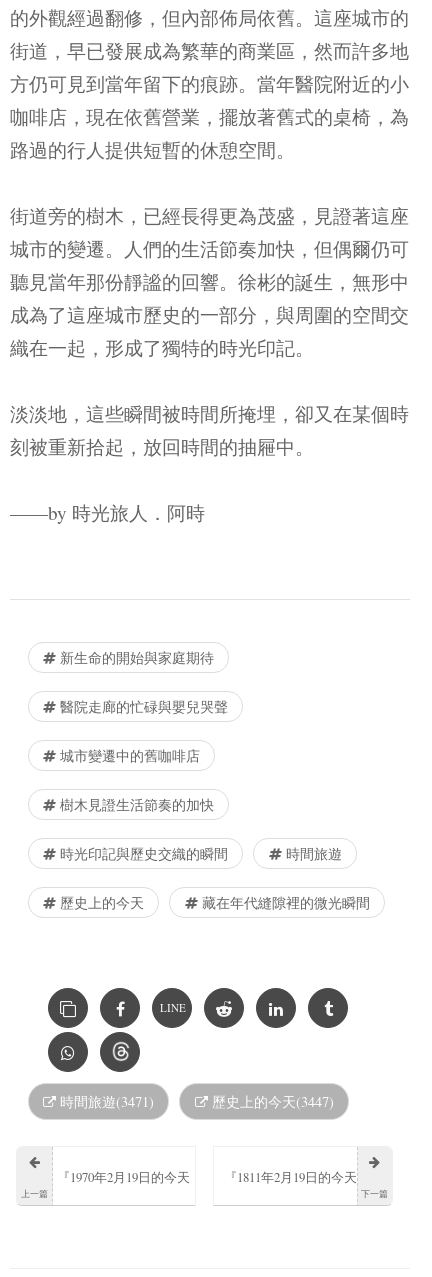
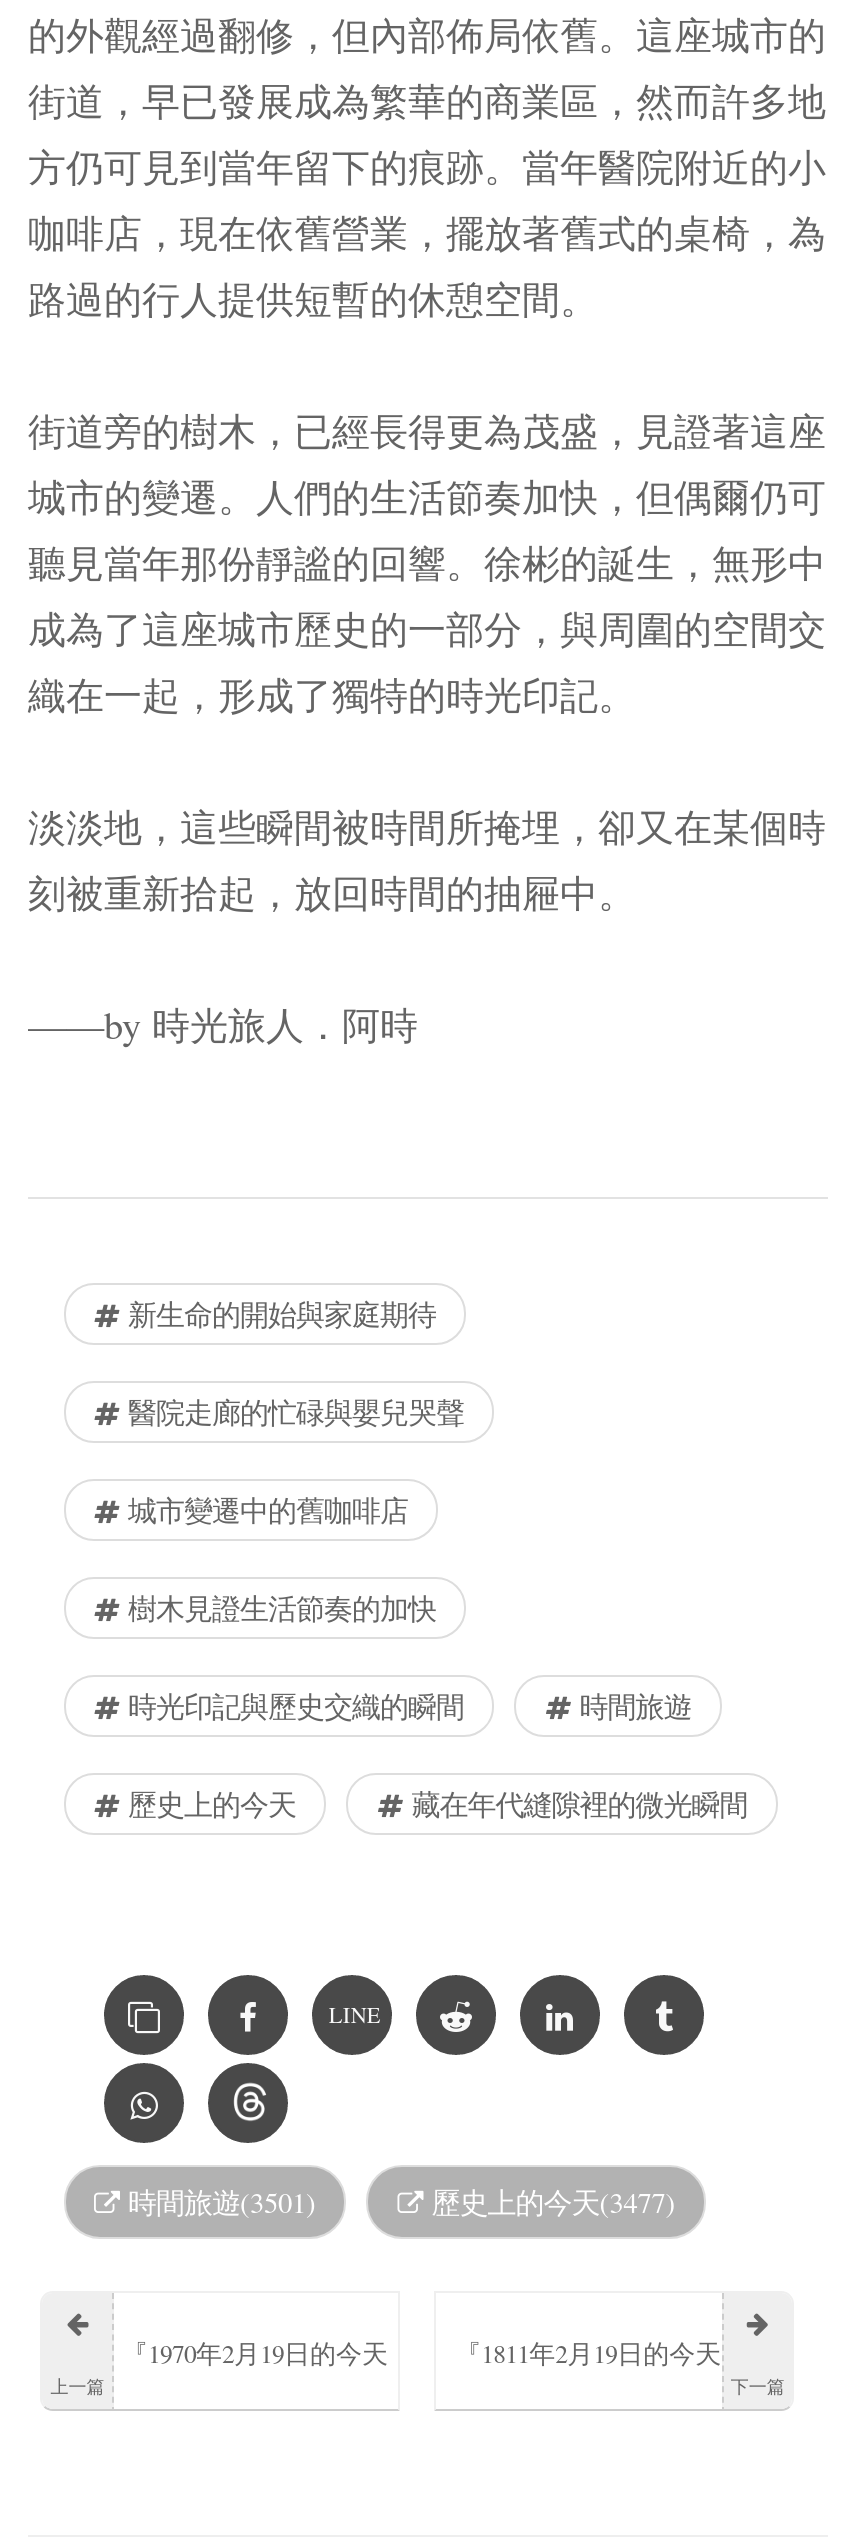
- 時間旅遊(3471)
+ 時間旅遊(3501)

- 歷史上的今天(3447)
+ 歷史上的今天(3477)
